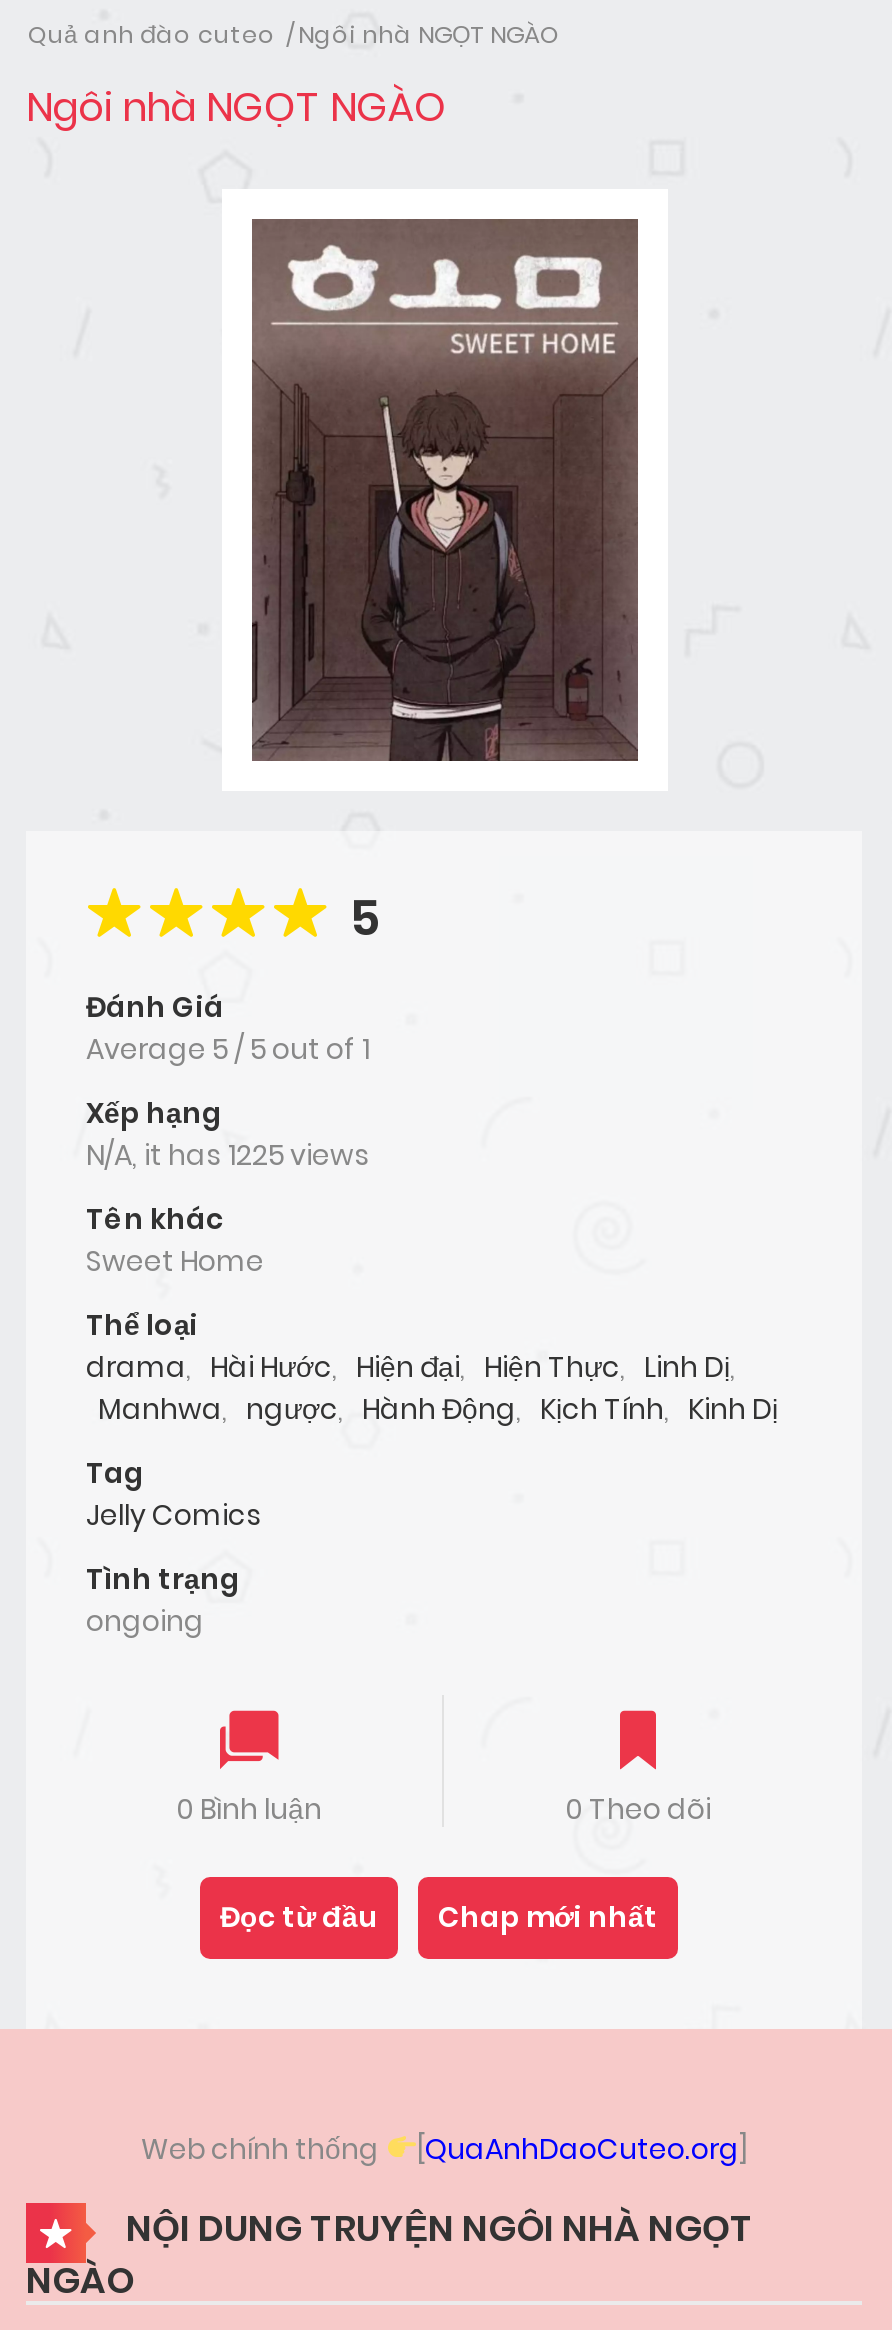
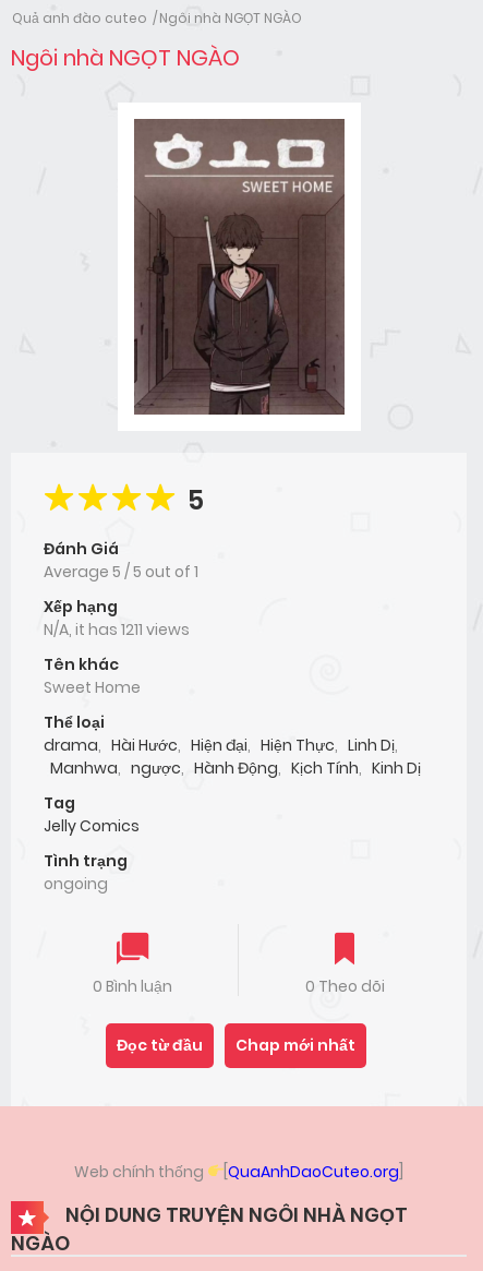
- N/A, it has 1225 views
+ N/A, it has 1211 views
